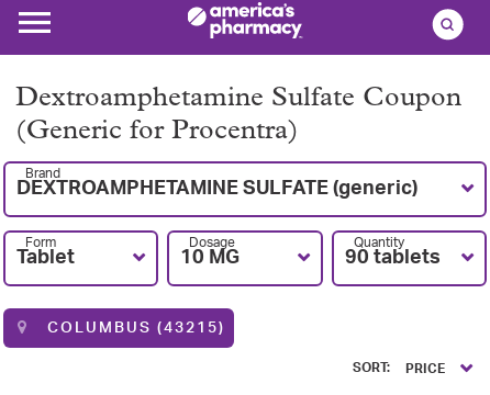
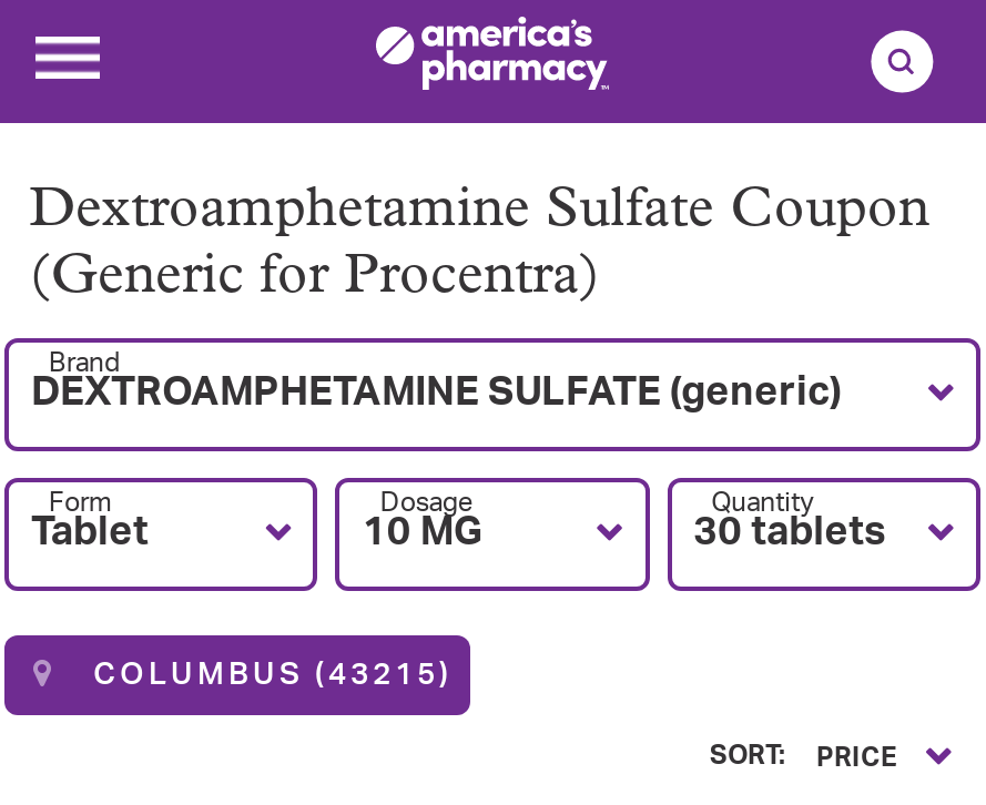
- 90 tablets
+ 30 tablets
